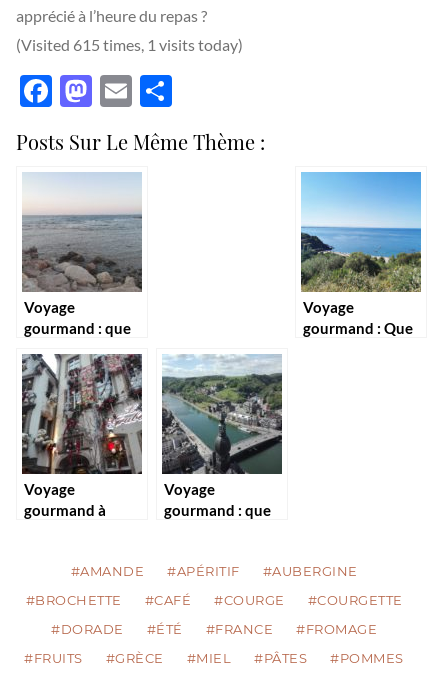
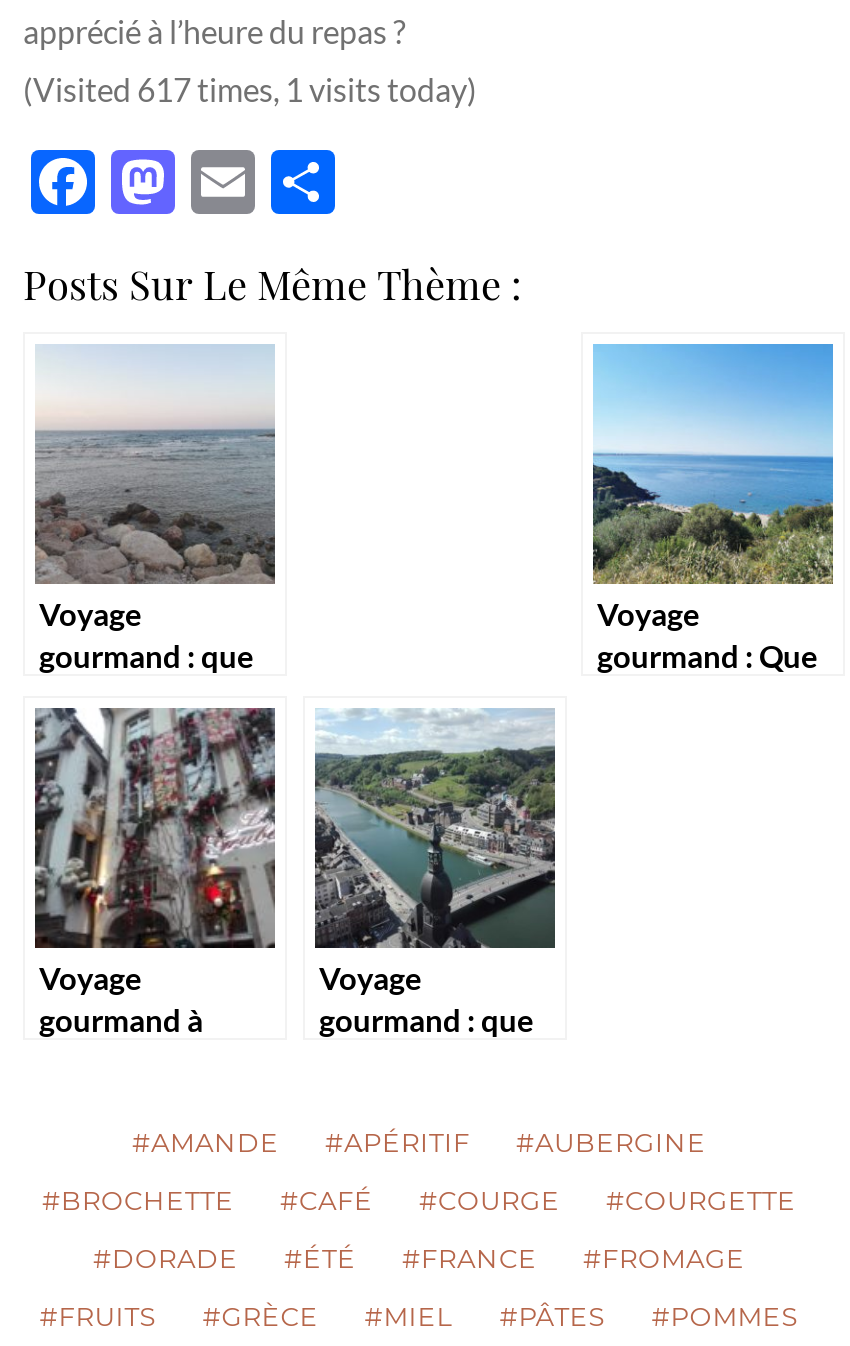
- (Visited 615 times, 1 visits today)
+ (Visited 617 times, 1 visits today)
